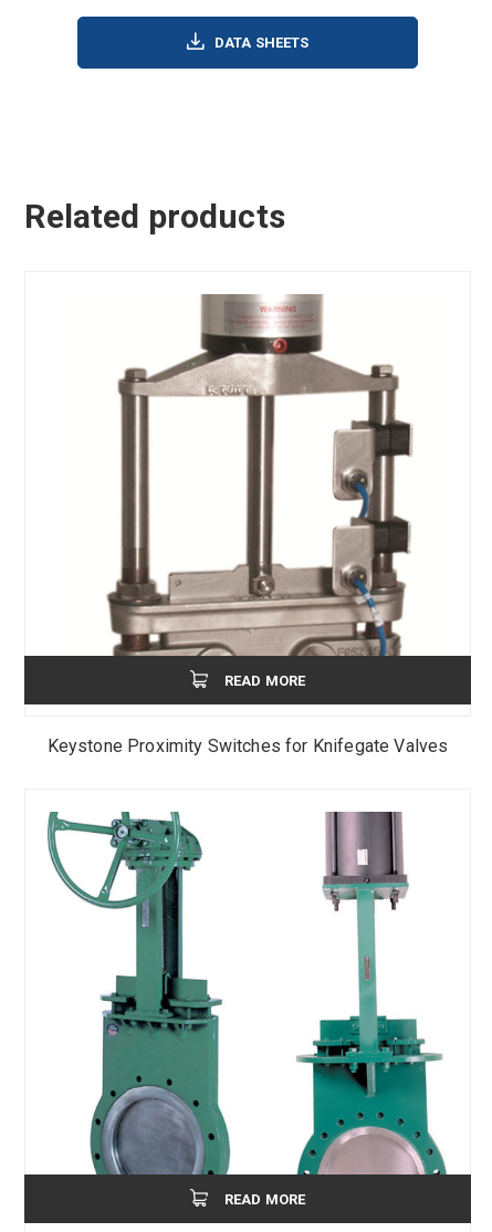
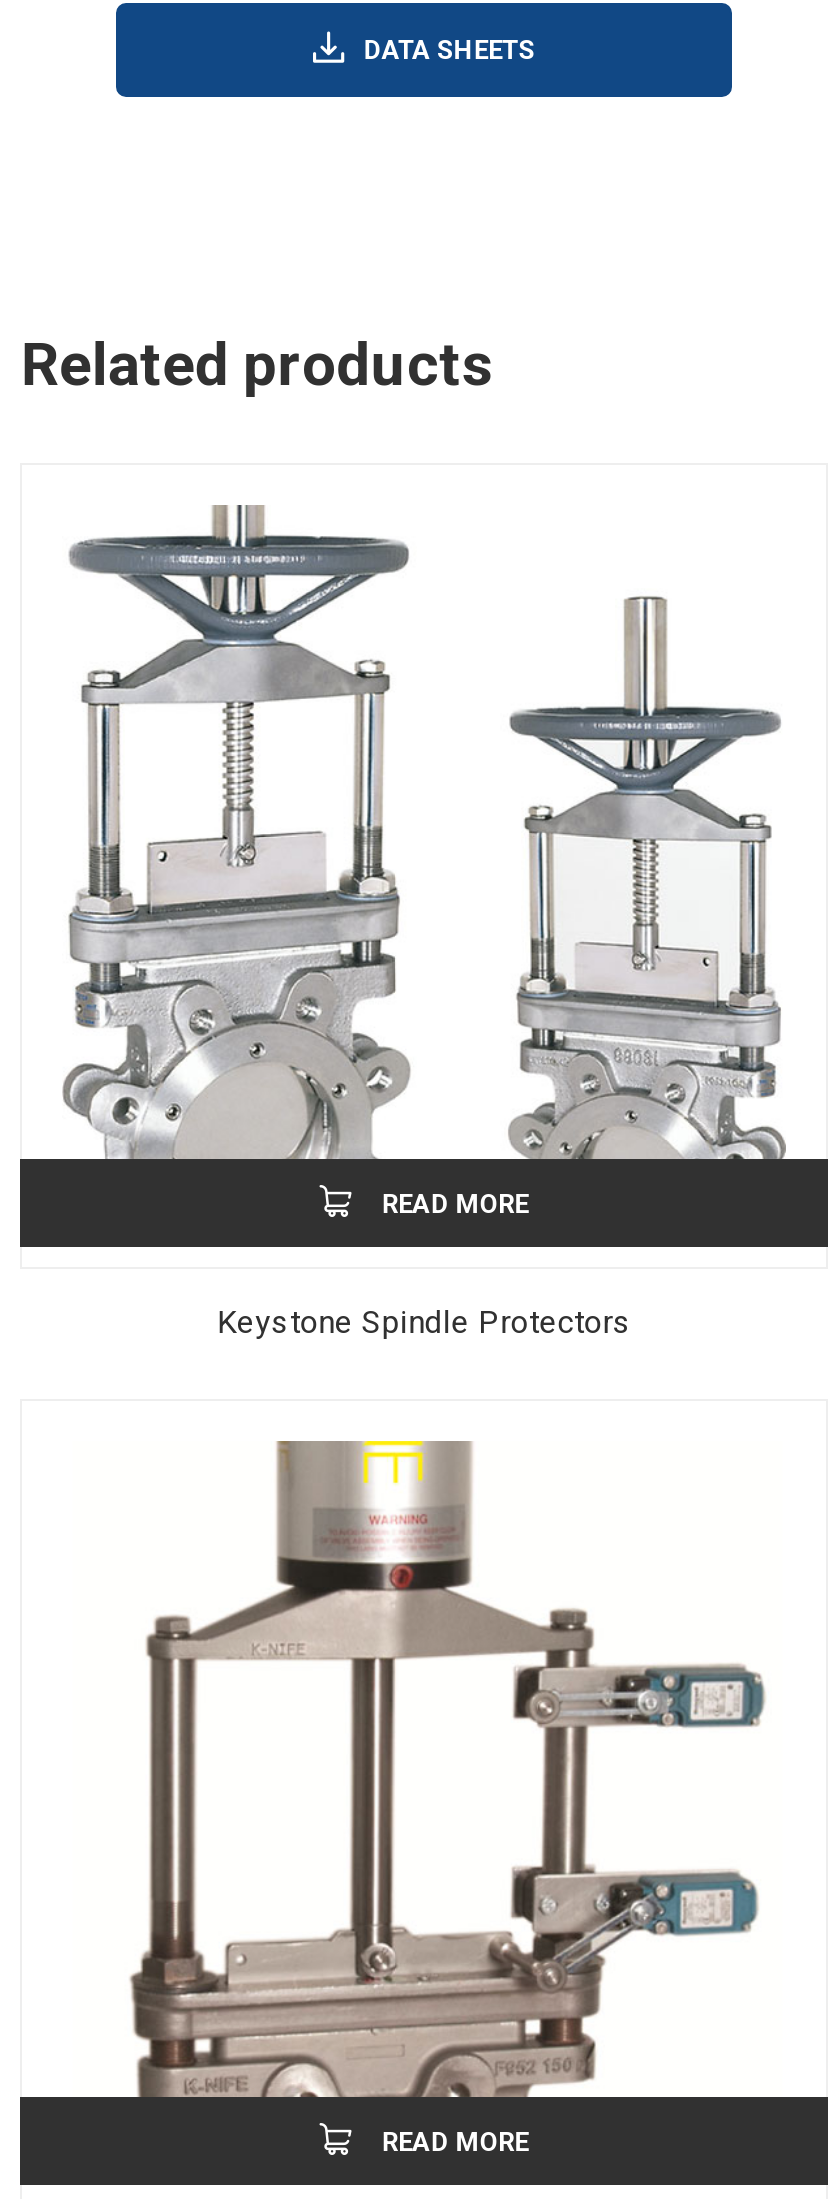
- [image]
+ [image]

- Keystone Proximity Switches for Knifegate Valves
+ Keystone Spindle Protectors

- [image]
+ [image]
